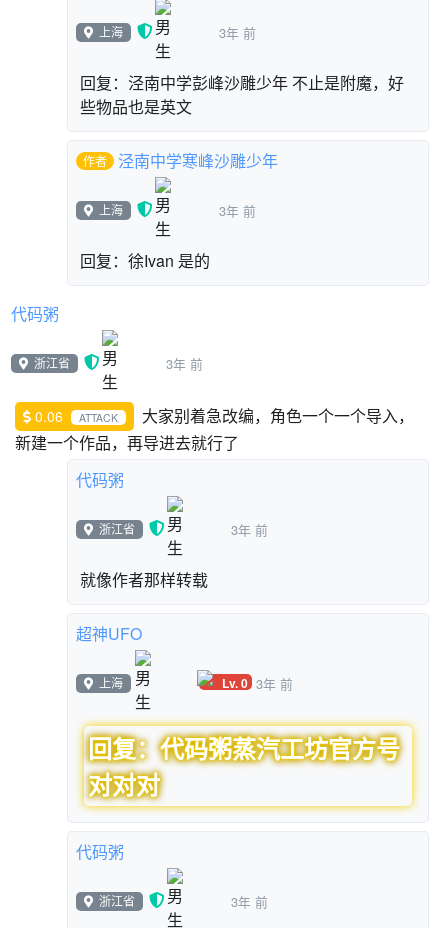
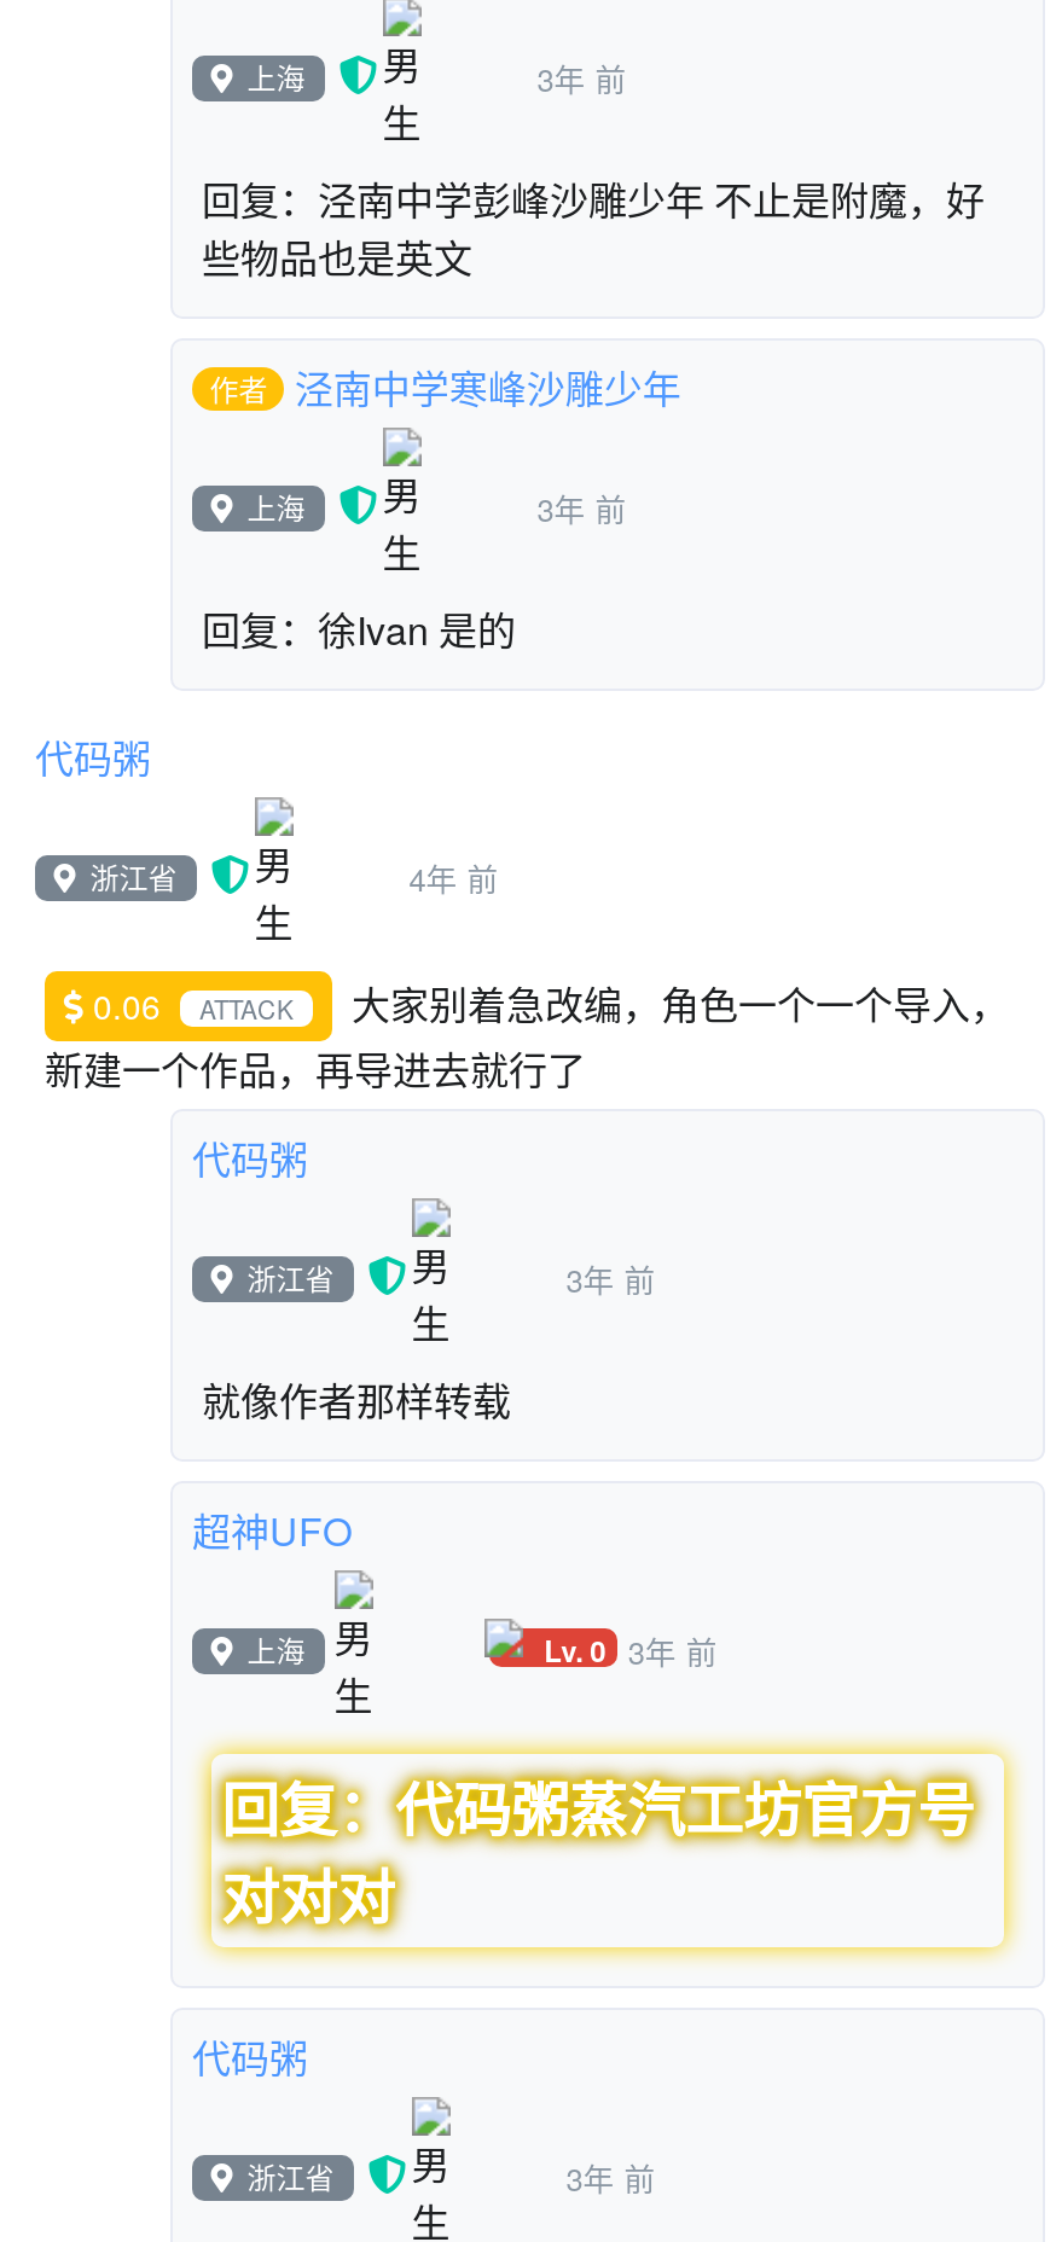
- 3年 前
+ 4年 前
